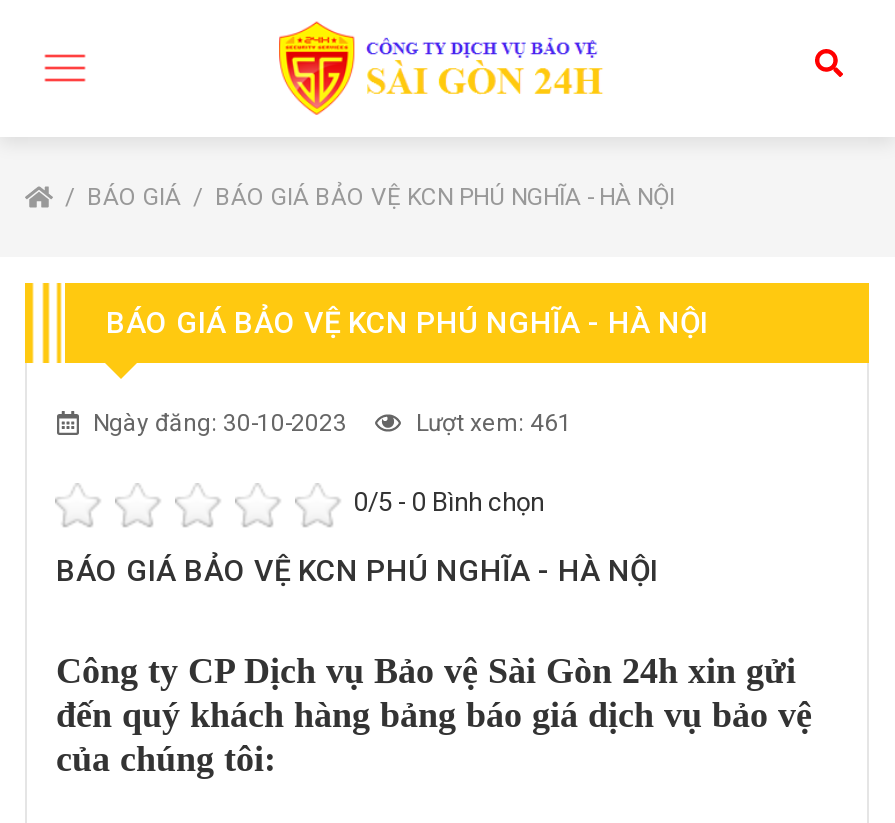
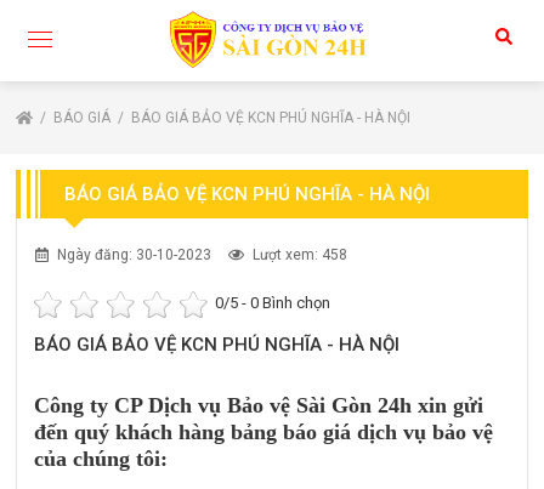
- Lượt xem: 461
+ Lượt xem: 458
